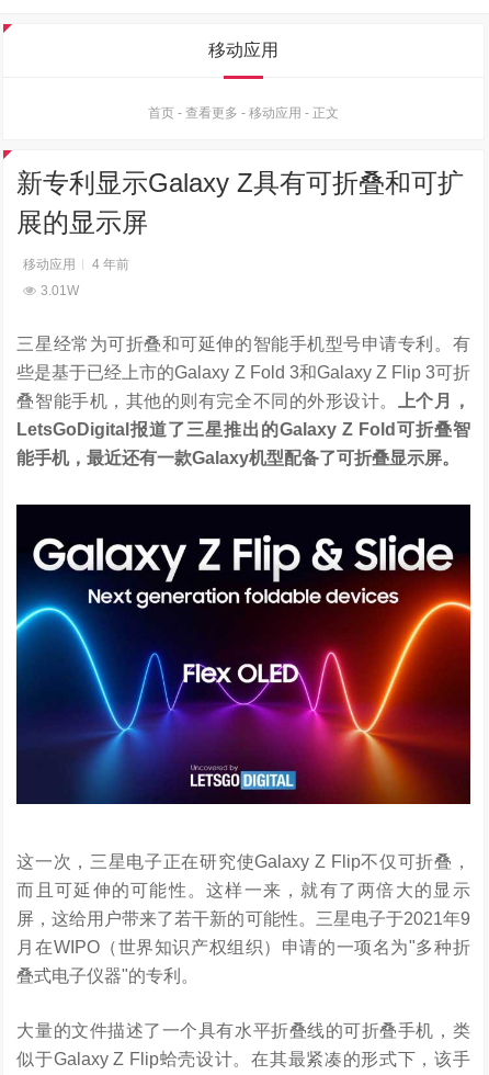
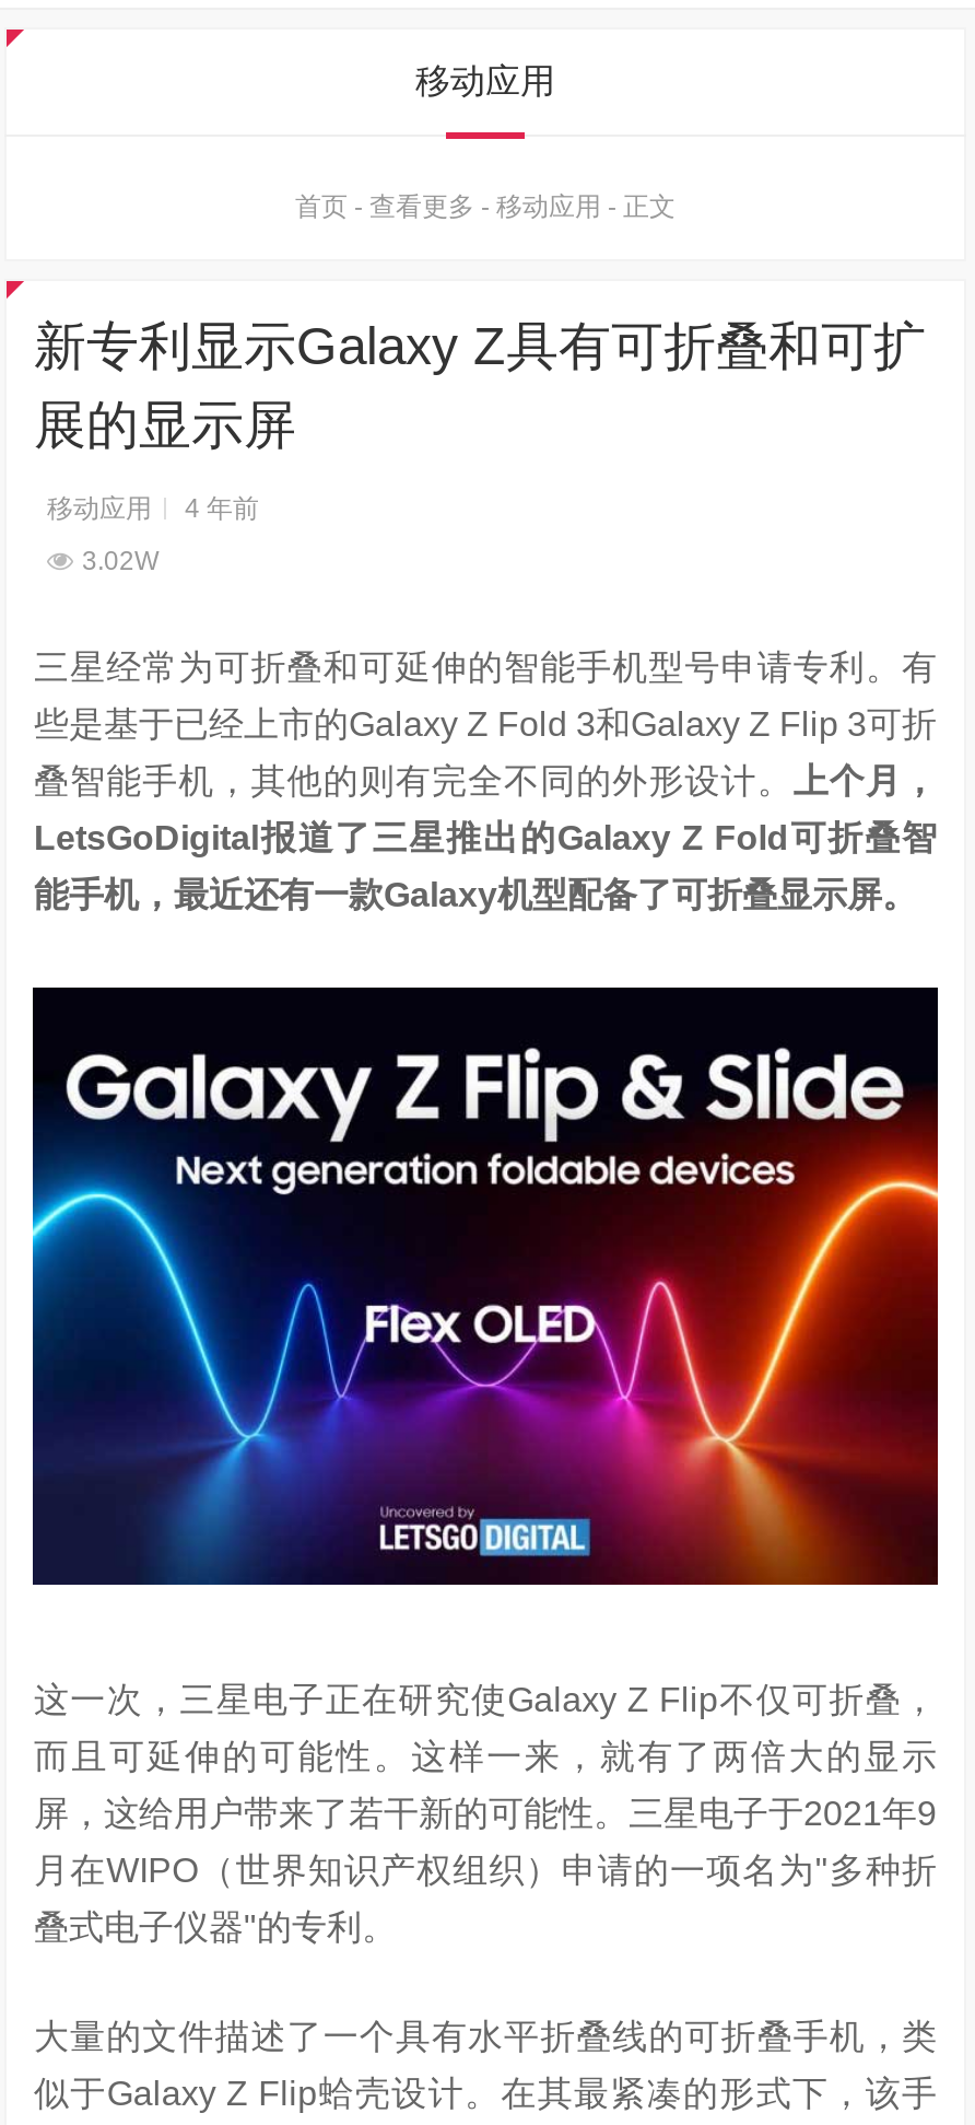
- 3.01W
+ 3.02W
